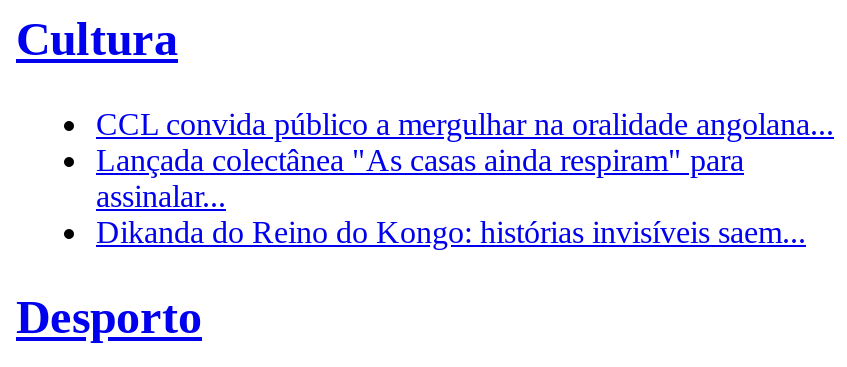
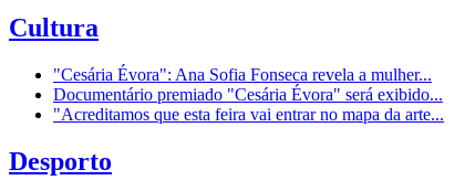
- CCL convida público a mergulhar na oralidade angolana...
- Lançada colectânea "As casas ainda respiram" para
- assinalar...
- Dikanda do Reino do Kongo: histórias invisíveis saem...
+ "Cesária Évora": Ana Sofia Fonseca revela a mulher...
+ Documentário premiado "Cesária Évora" será exibido...
+ "Acreditamos que esta feira vai entrar no mapa da arte...
